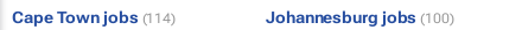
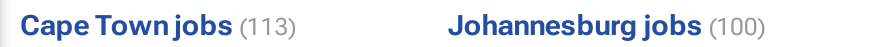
- Cape Town jobs (114)
+ Cape Town jobs (113)
